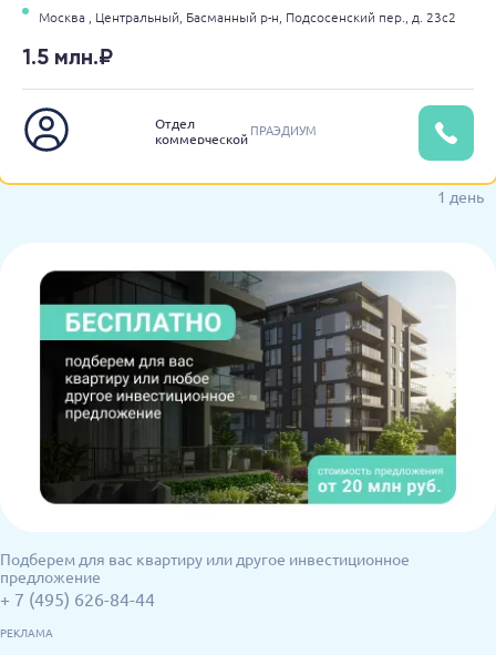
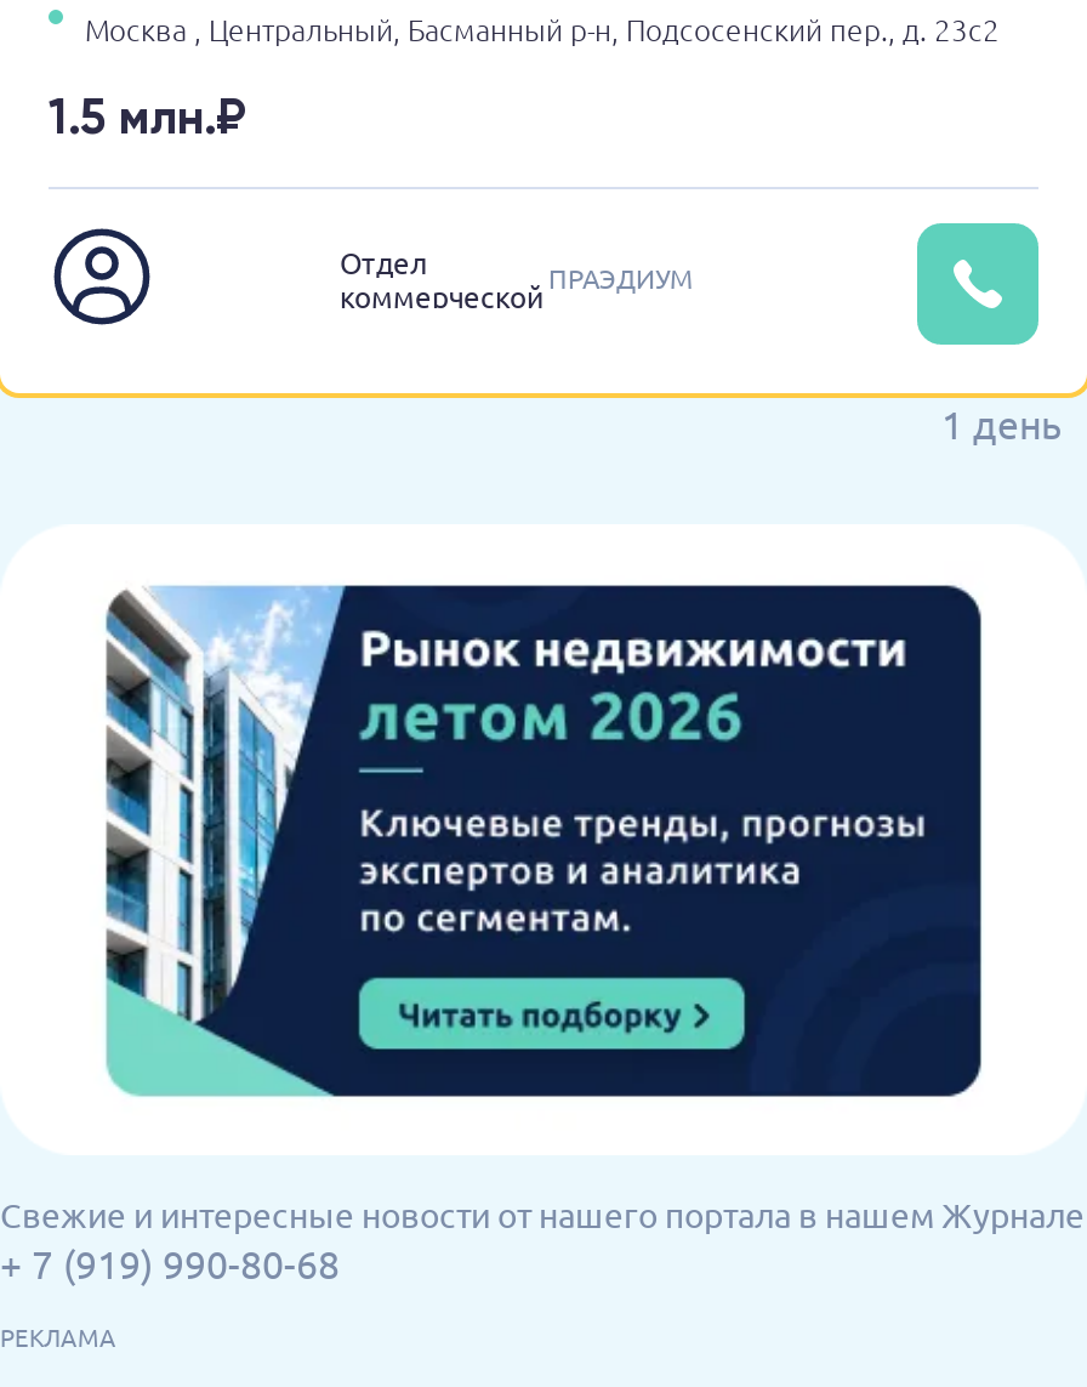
- [image]
- Подберем для вас квартиру или другое инвестиционное
- предложение
- + 7 (495) 626-84-44
+ [image]
+ Свежие и интересные новости от нашего портала в нашем Журнале
+ + 7 (919) 990-80-68
